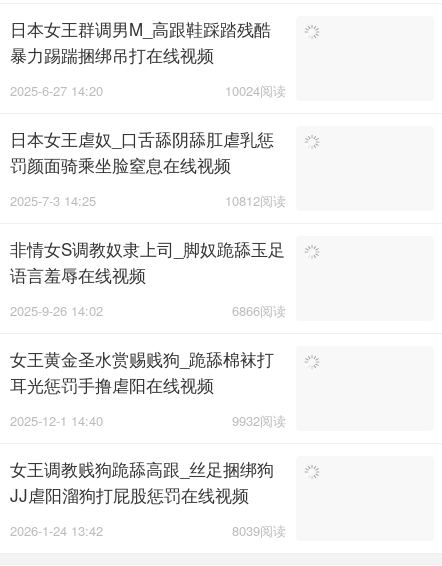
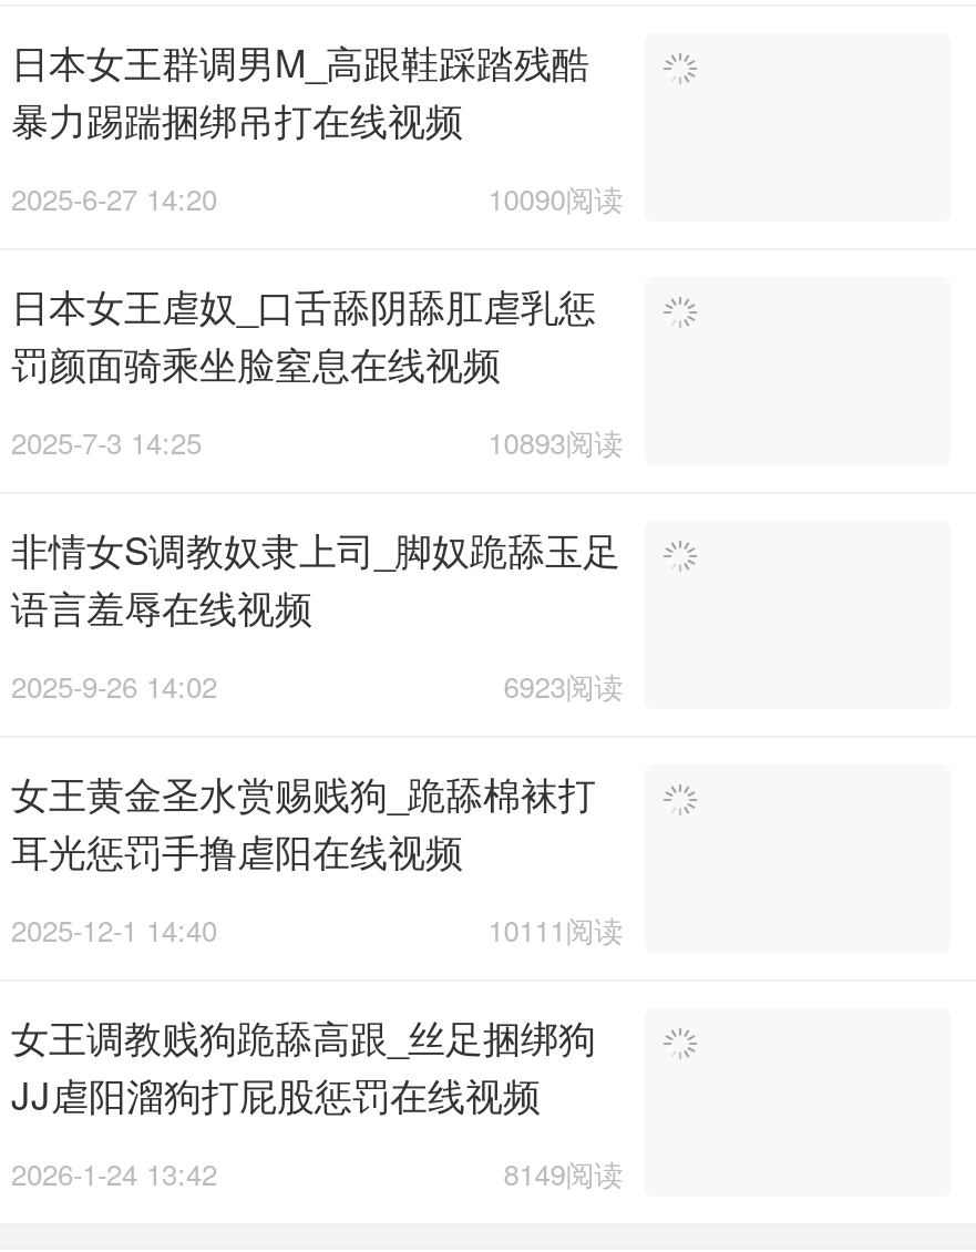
- 10024阅读
+ 10090阅读

- 10812阅读
+ 10893阅读

- 6866阅读
+ 6923阅读

- 9932阅读
+ 10111阅读

- 8039阅读
+ 8149阅读
